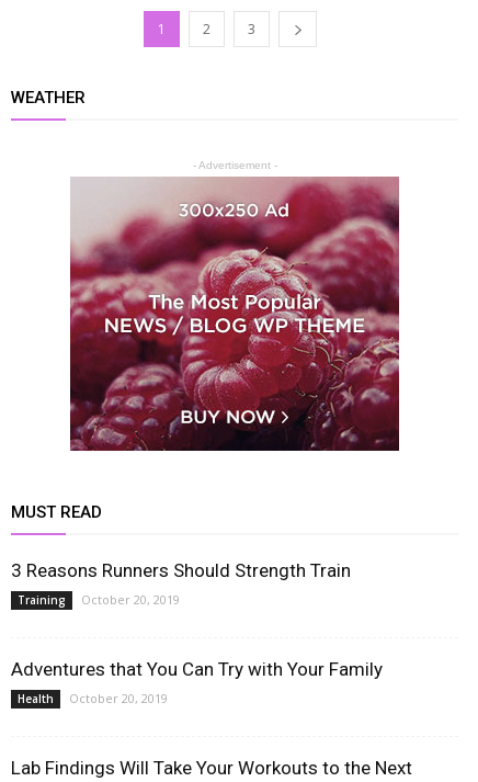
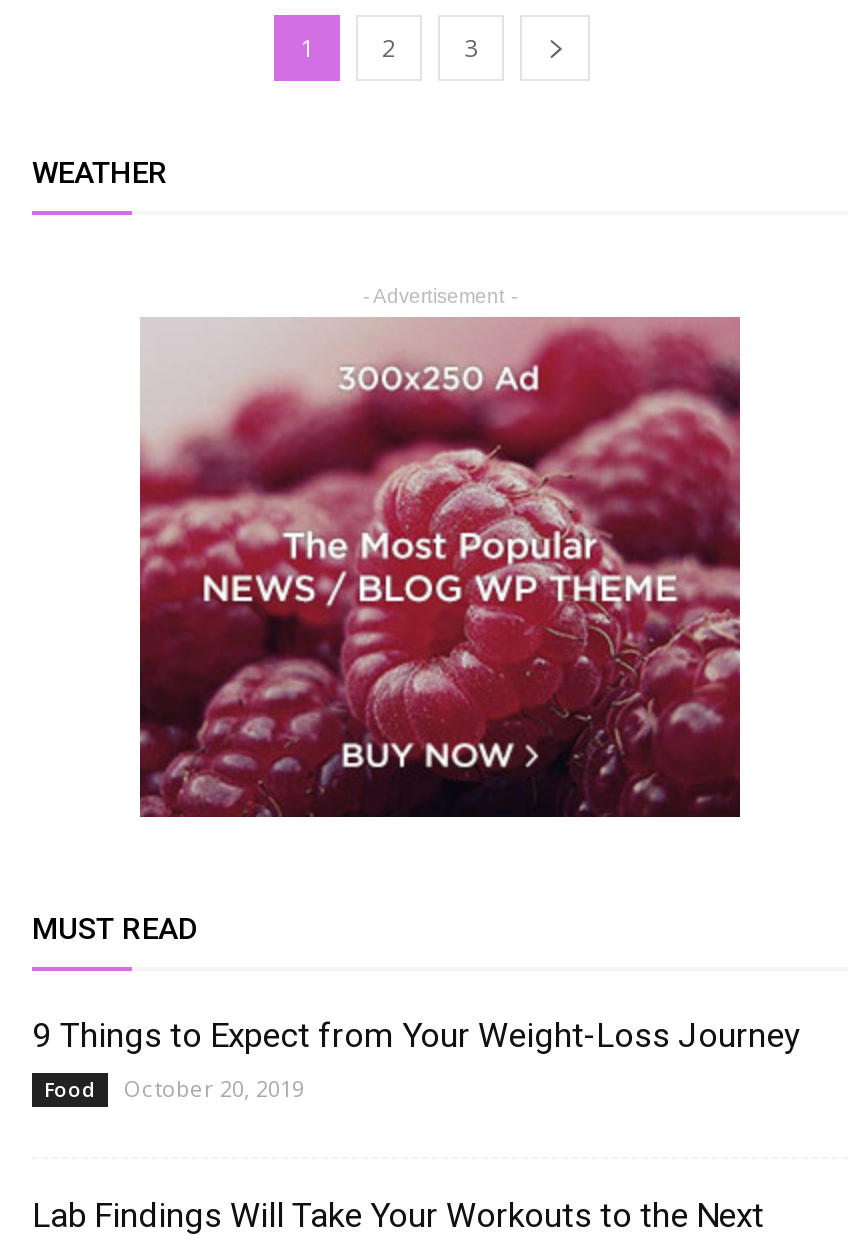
- 3 Reasons Runners Should Strength Train
- Training
- October 20, 2019
- Adventures that You Can Try with Your Family
- Health
+ 9 Things to Expect from Your Weight-Loss Journey
+ Food
